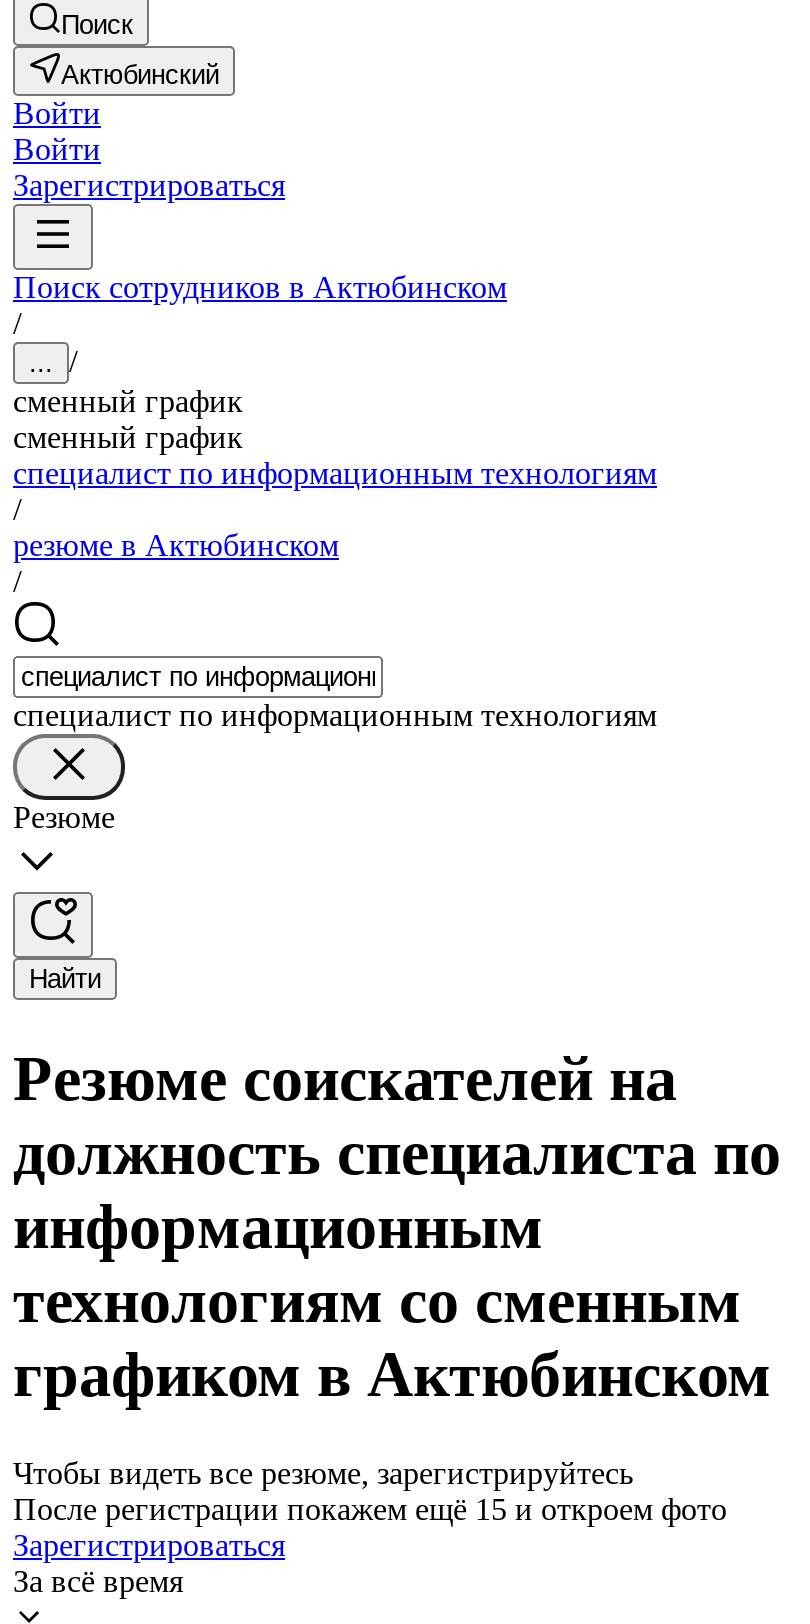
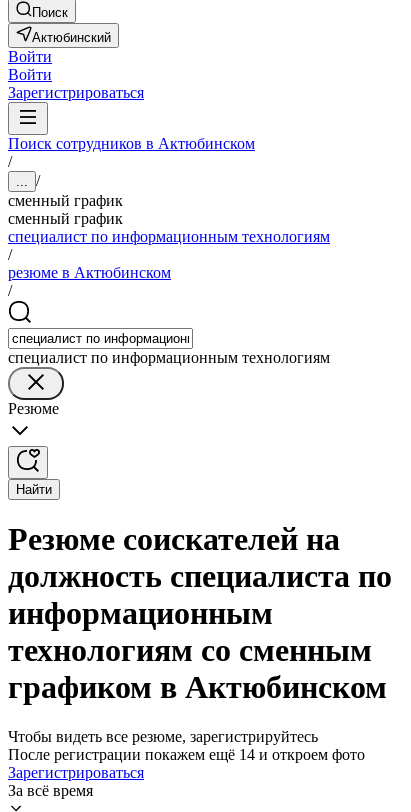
- После регистрации покажем ещё 15 и откроем фото
+ После регистрации покажем ещё 14 и откроем фото
